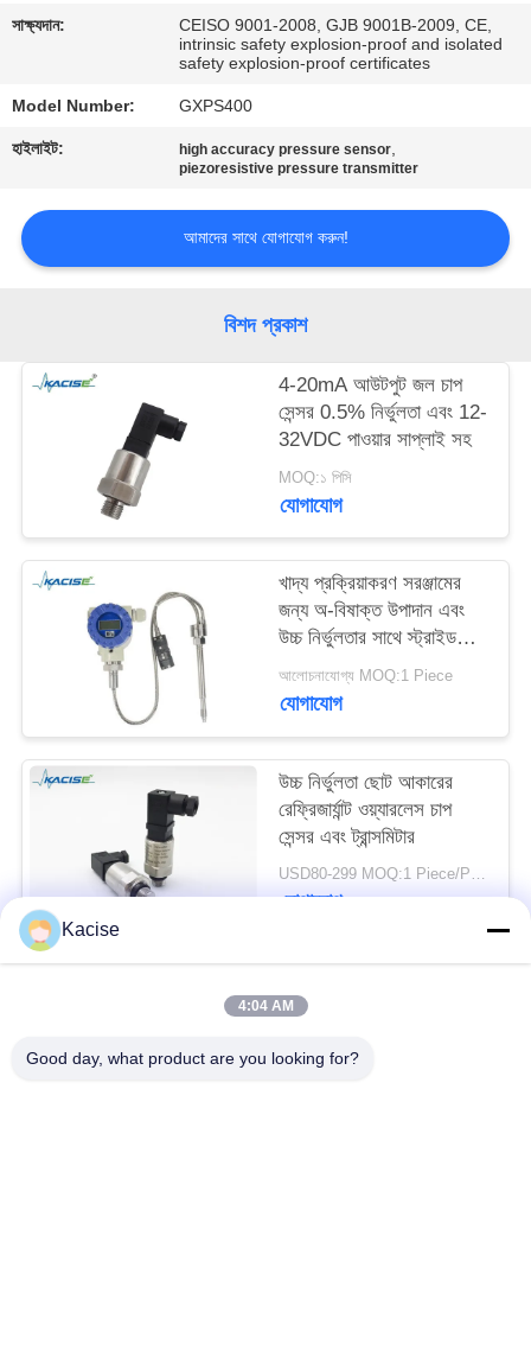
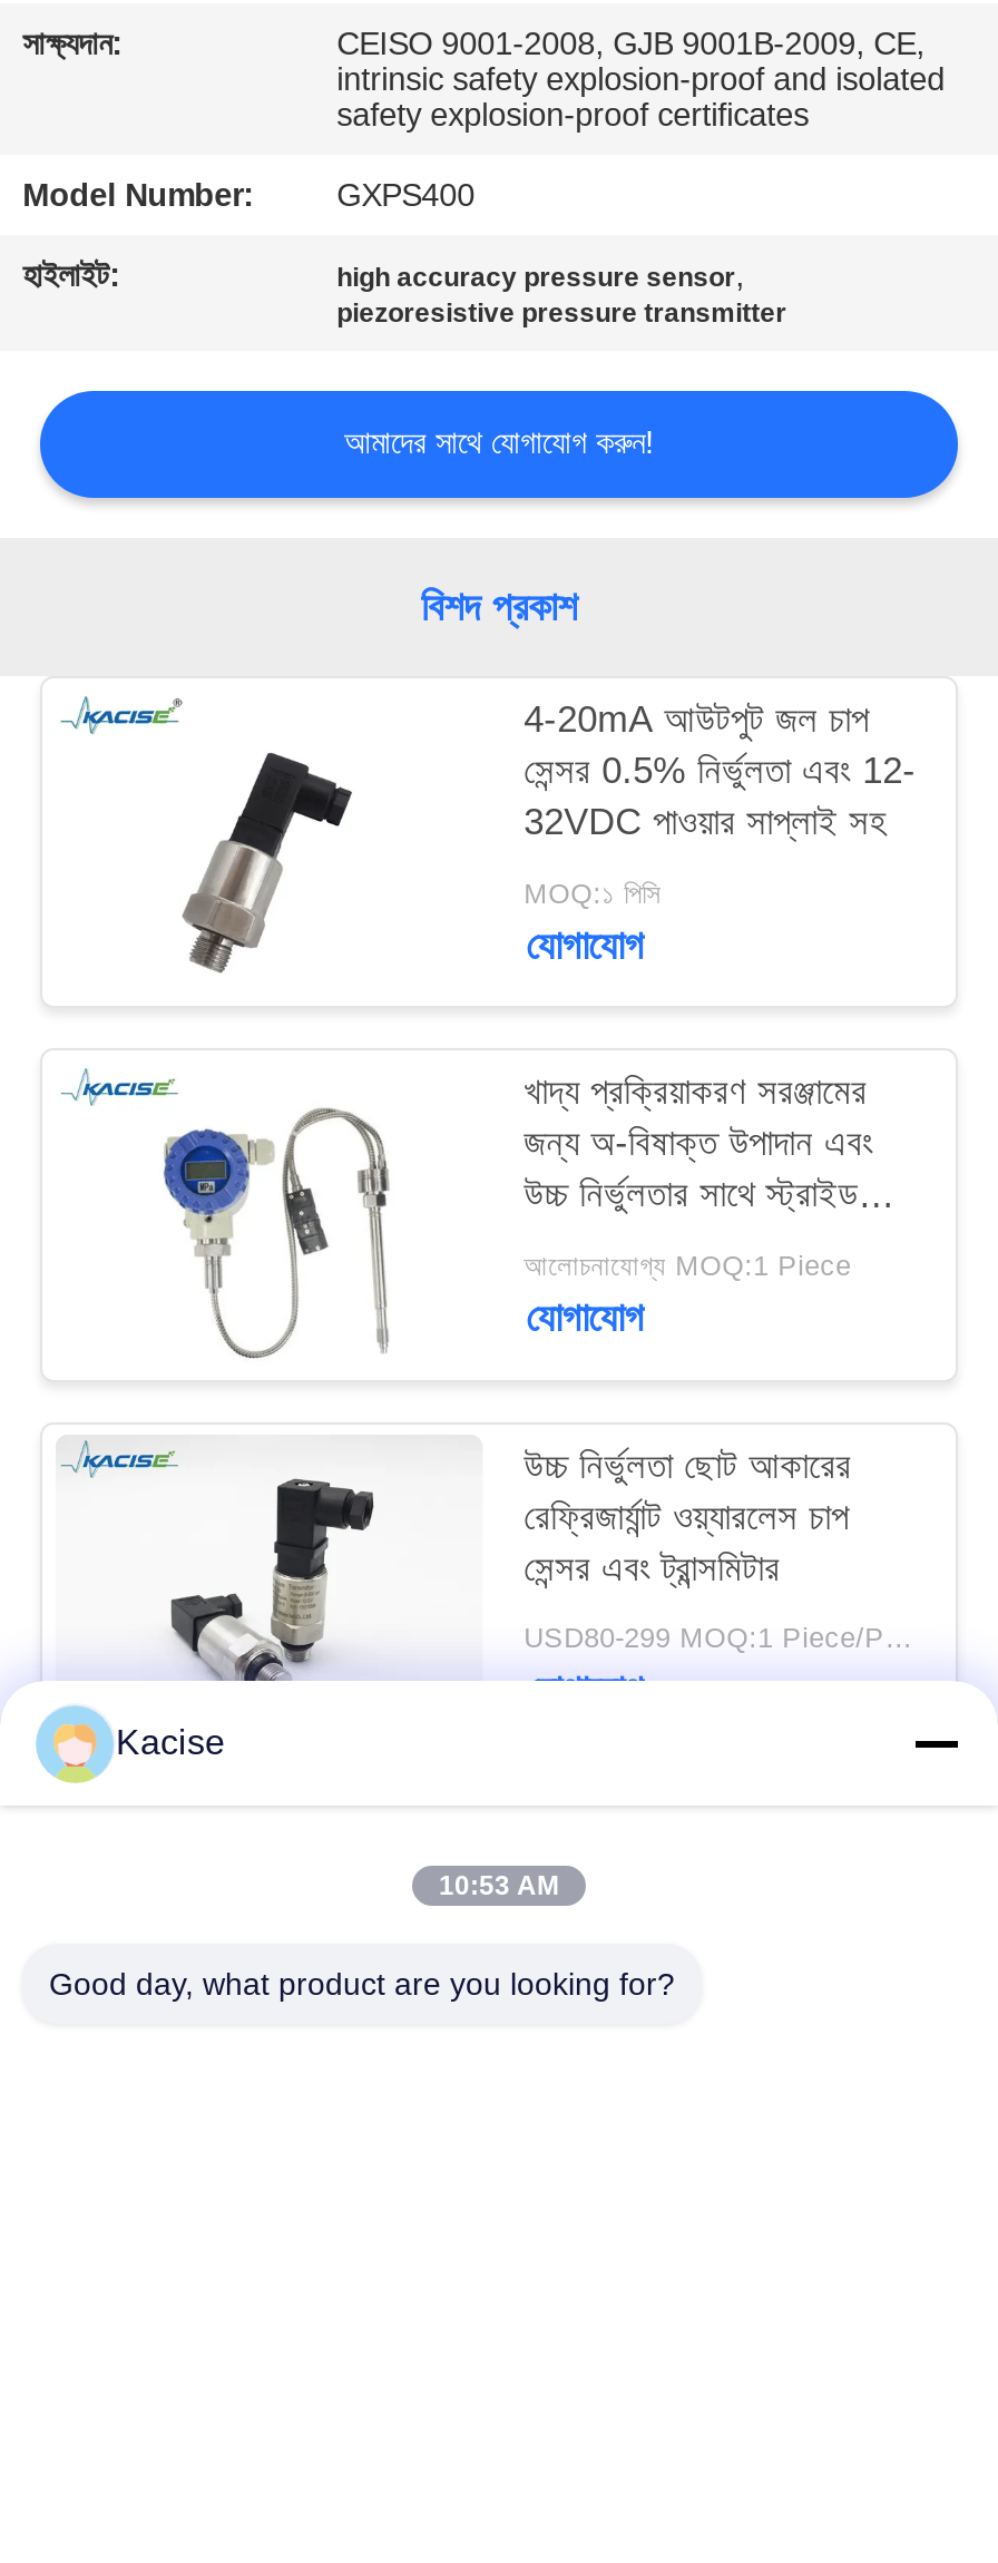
- 4:04 AM
+ 10:53 AM
